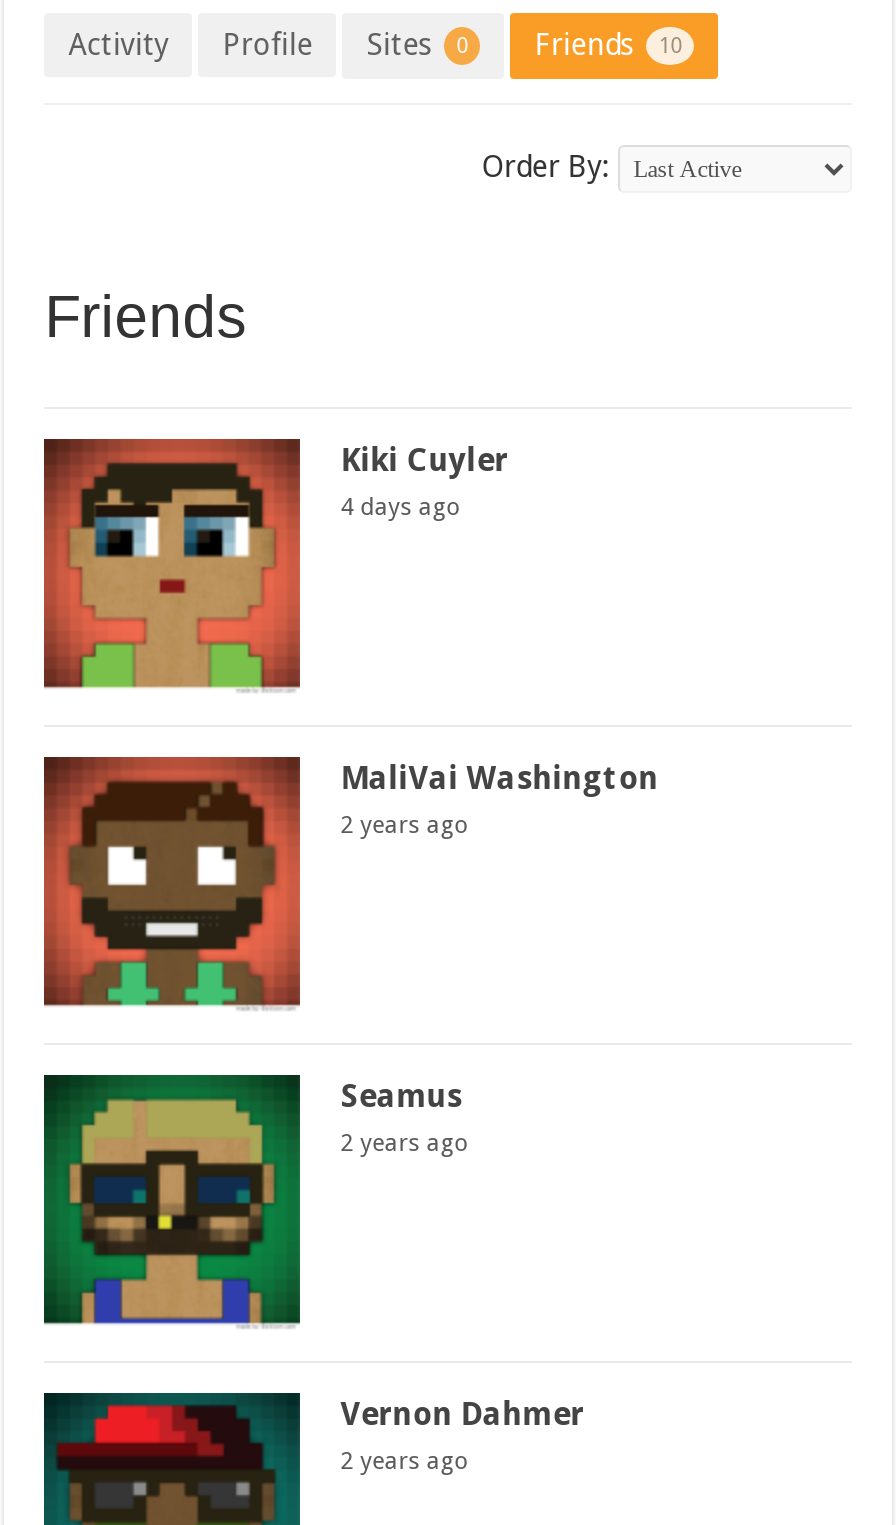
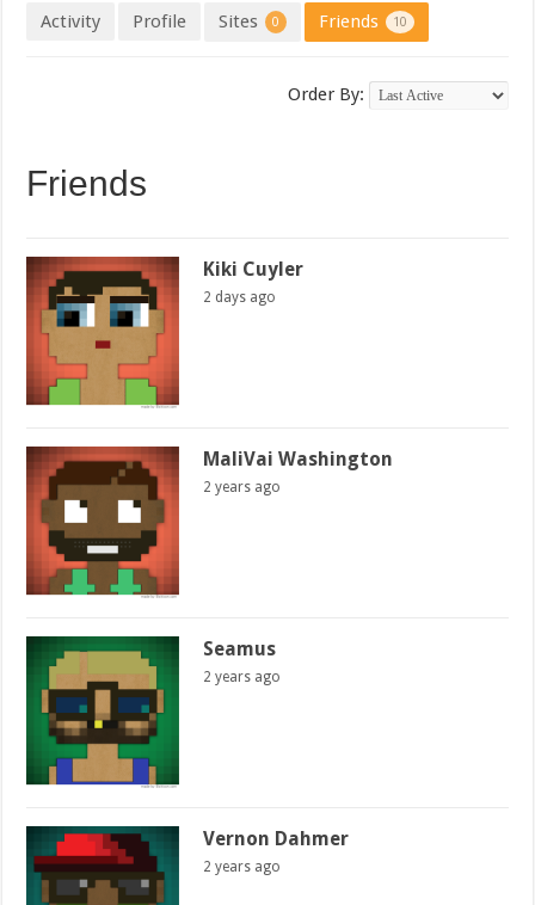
- 4 days ago
+ 2 days ago
